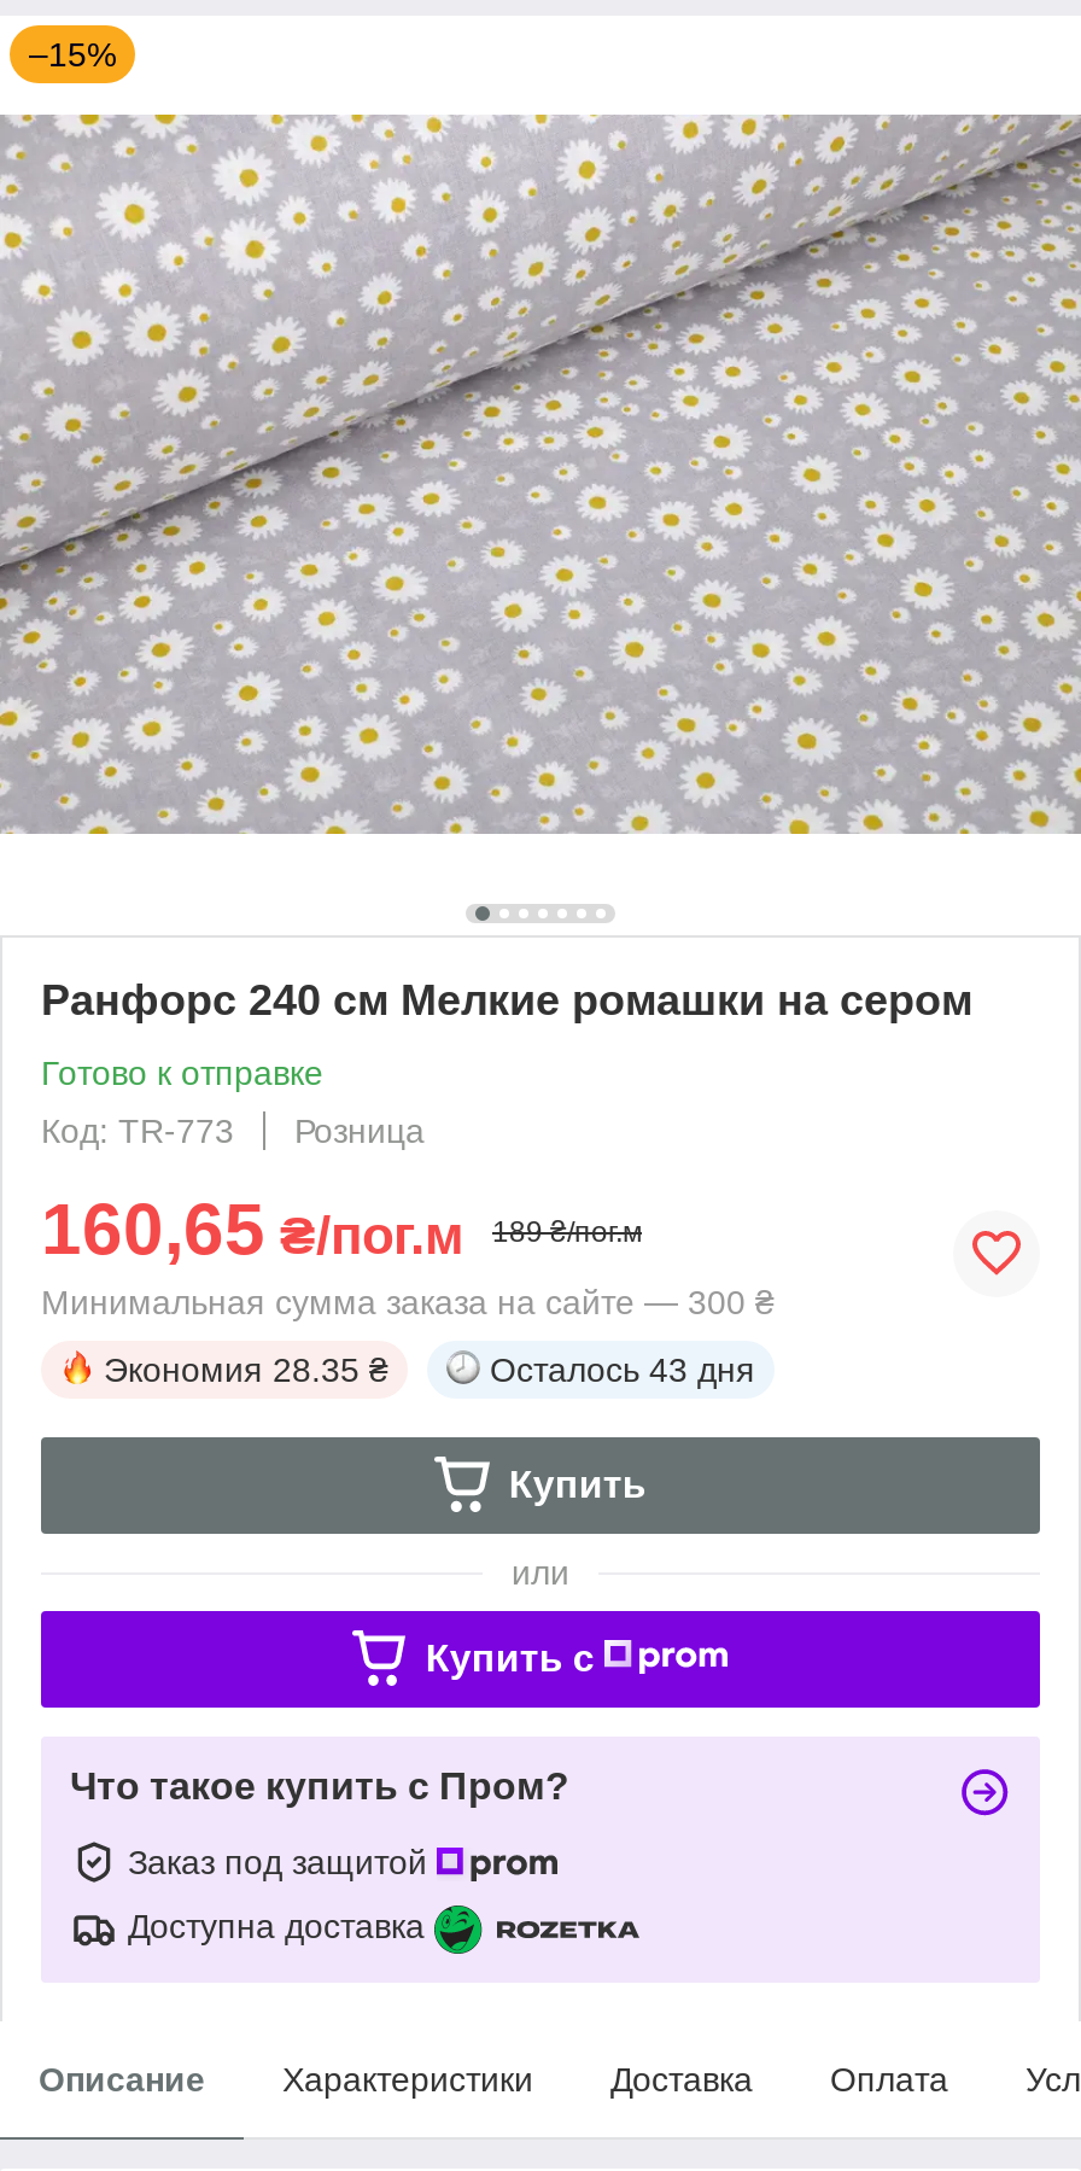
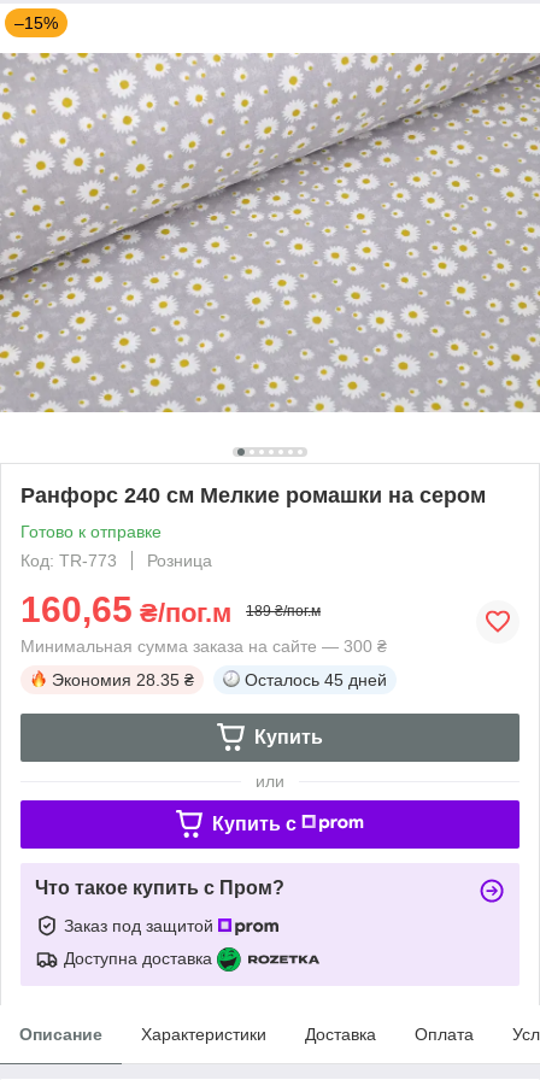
- Осталось 43 дня
+ Осталось 45 дней
